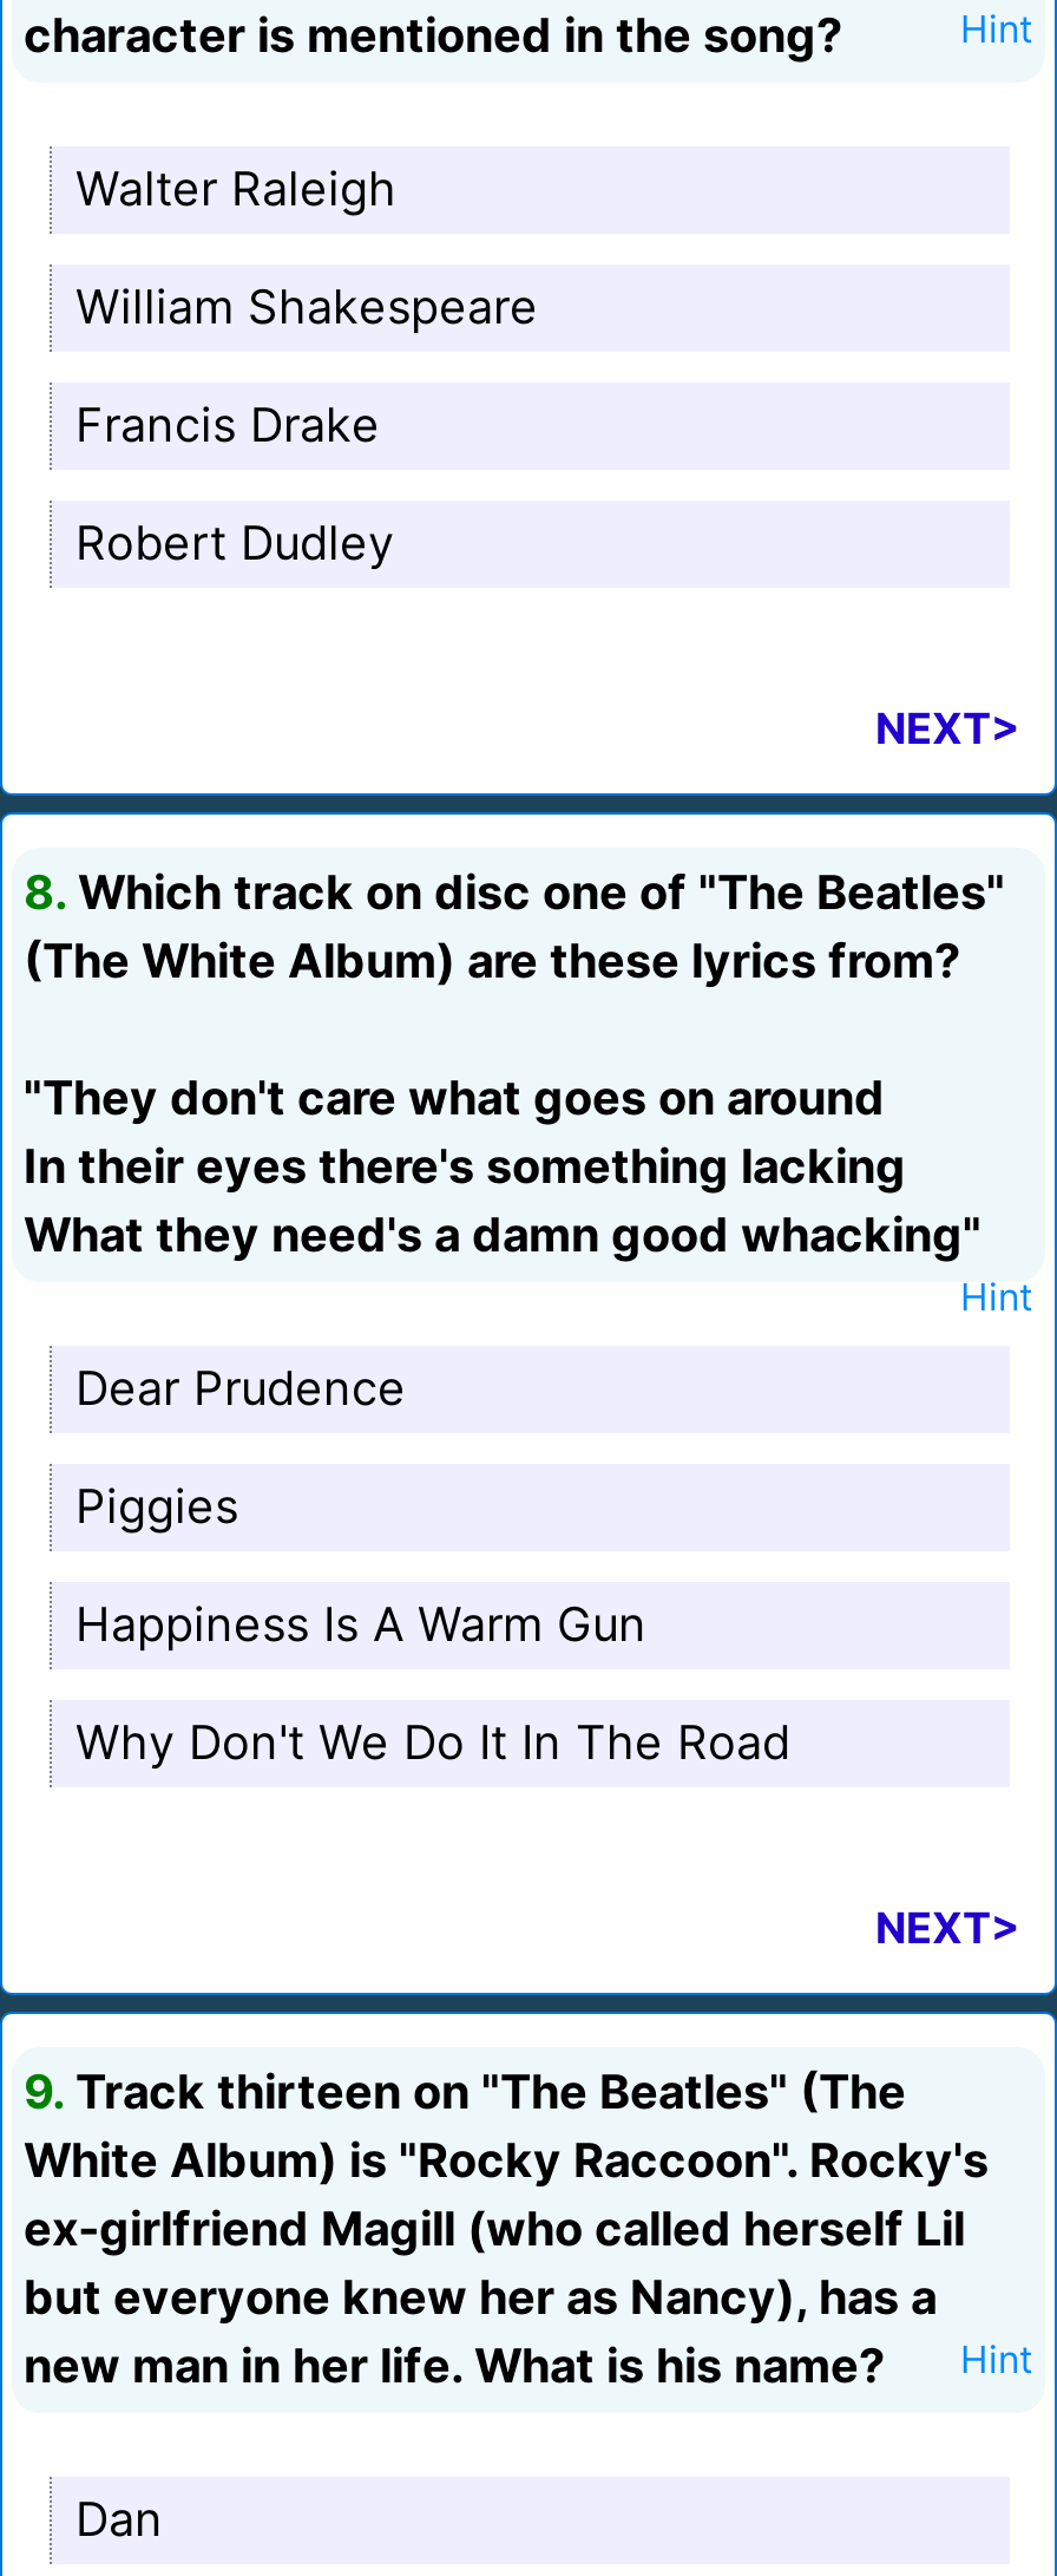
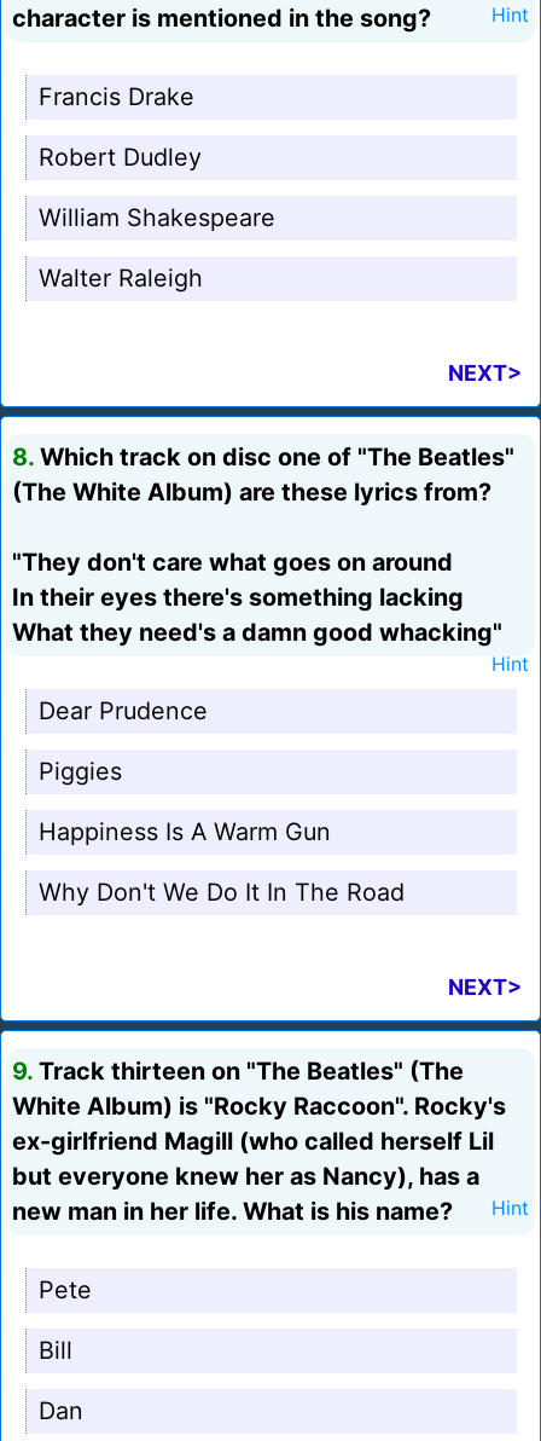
moved down: William Shakespeare | Walter Raleigh

moved up: Francis Drake | Robert Dudley

+ Pete
+ Bill
